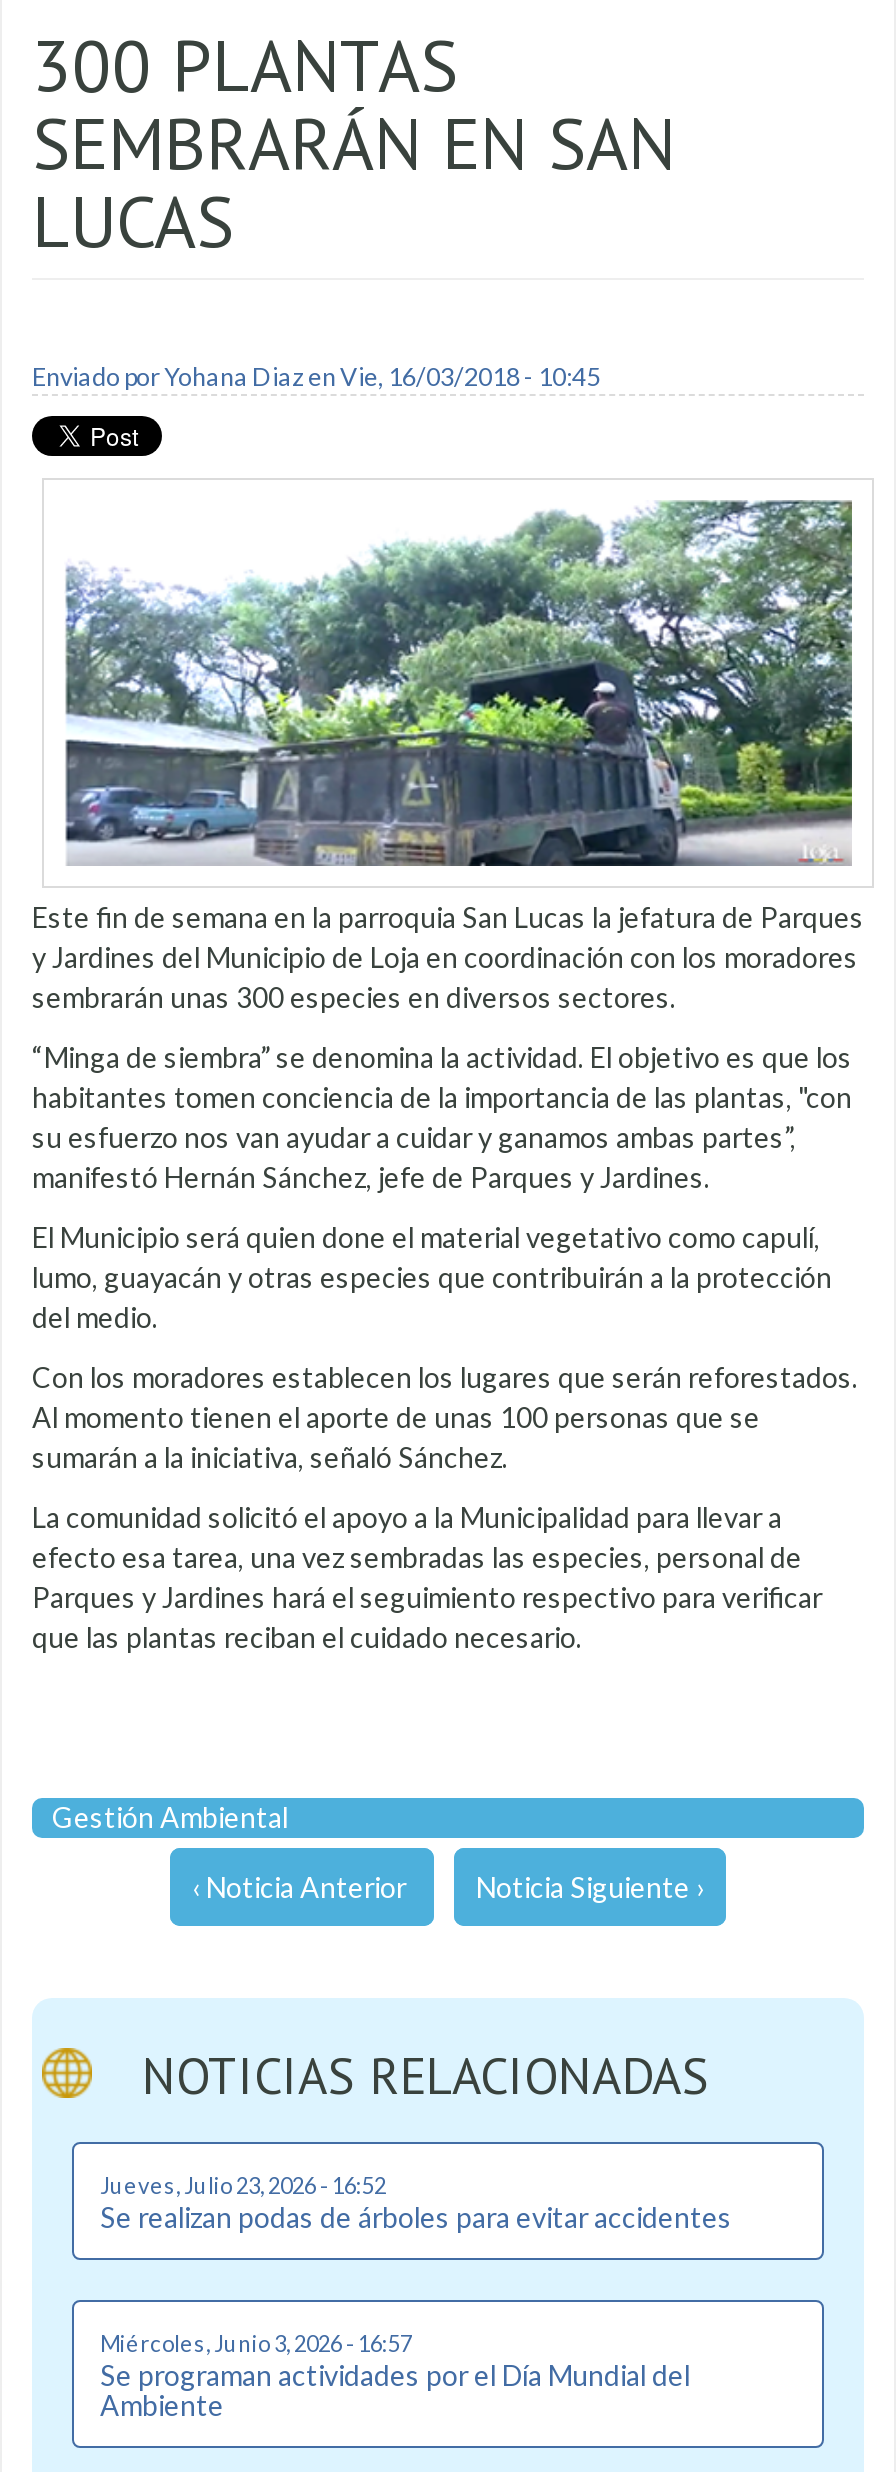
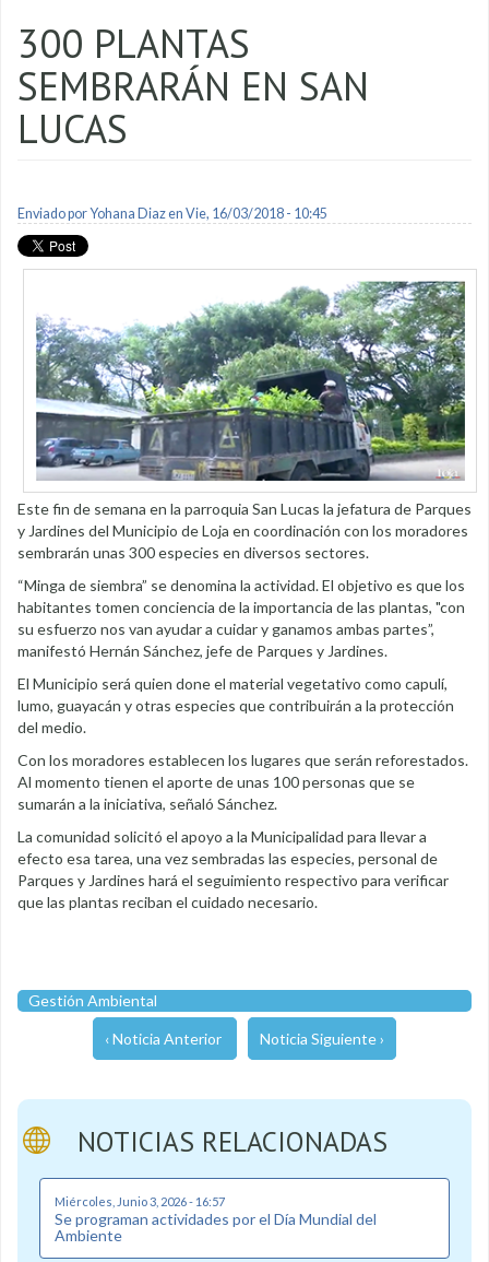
- Jueves, Julio 23, 2026 - 16:52
- Se realizan podas de árboles para evitar accidentes
